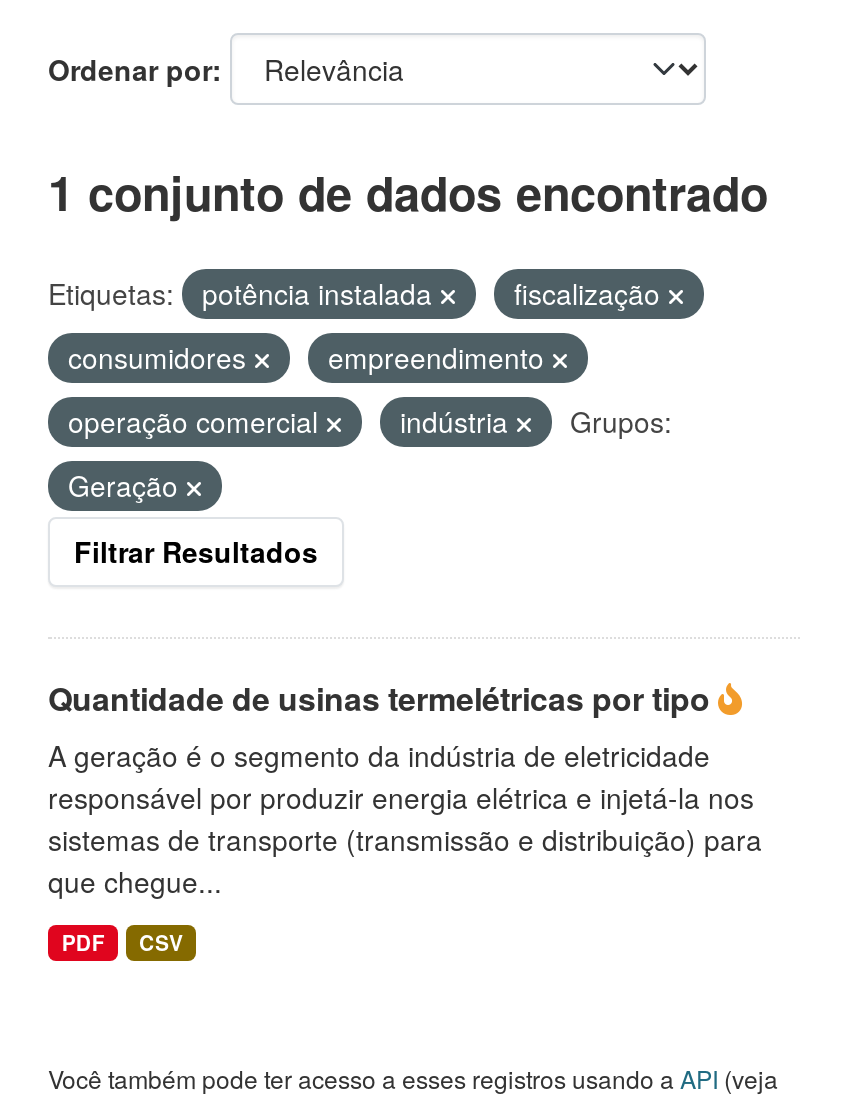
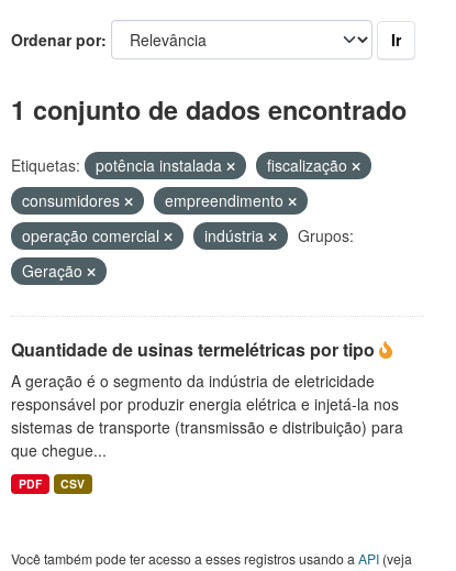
+ Ir

- Filtrar Resultados
